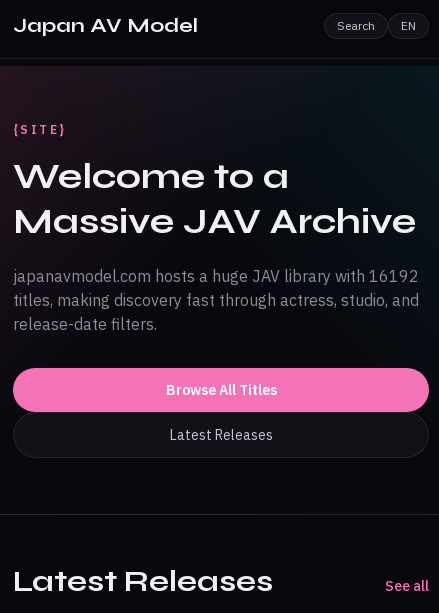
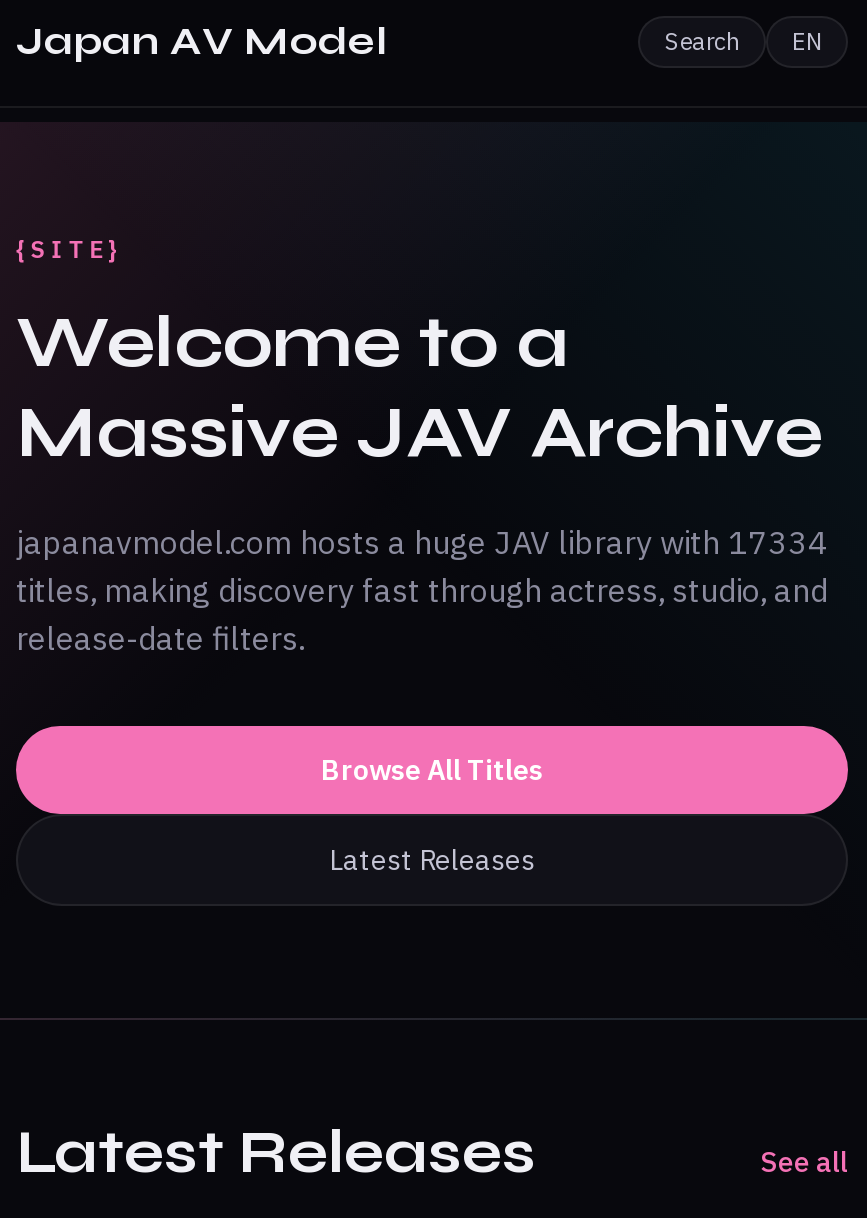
- japanavmodel.com hosts a huge JAV library with 16192
+ japanavmodel.com hosts a huge JAV library with 17334
